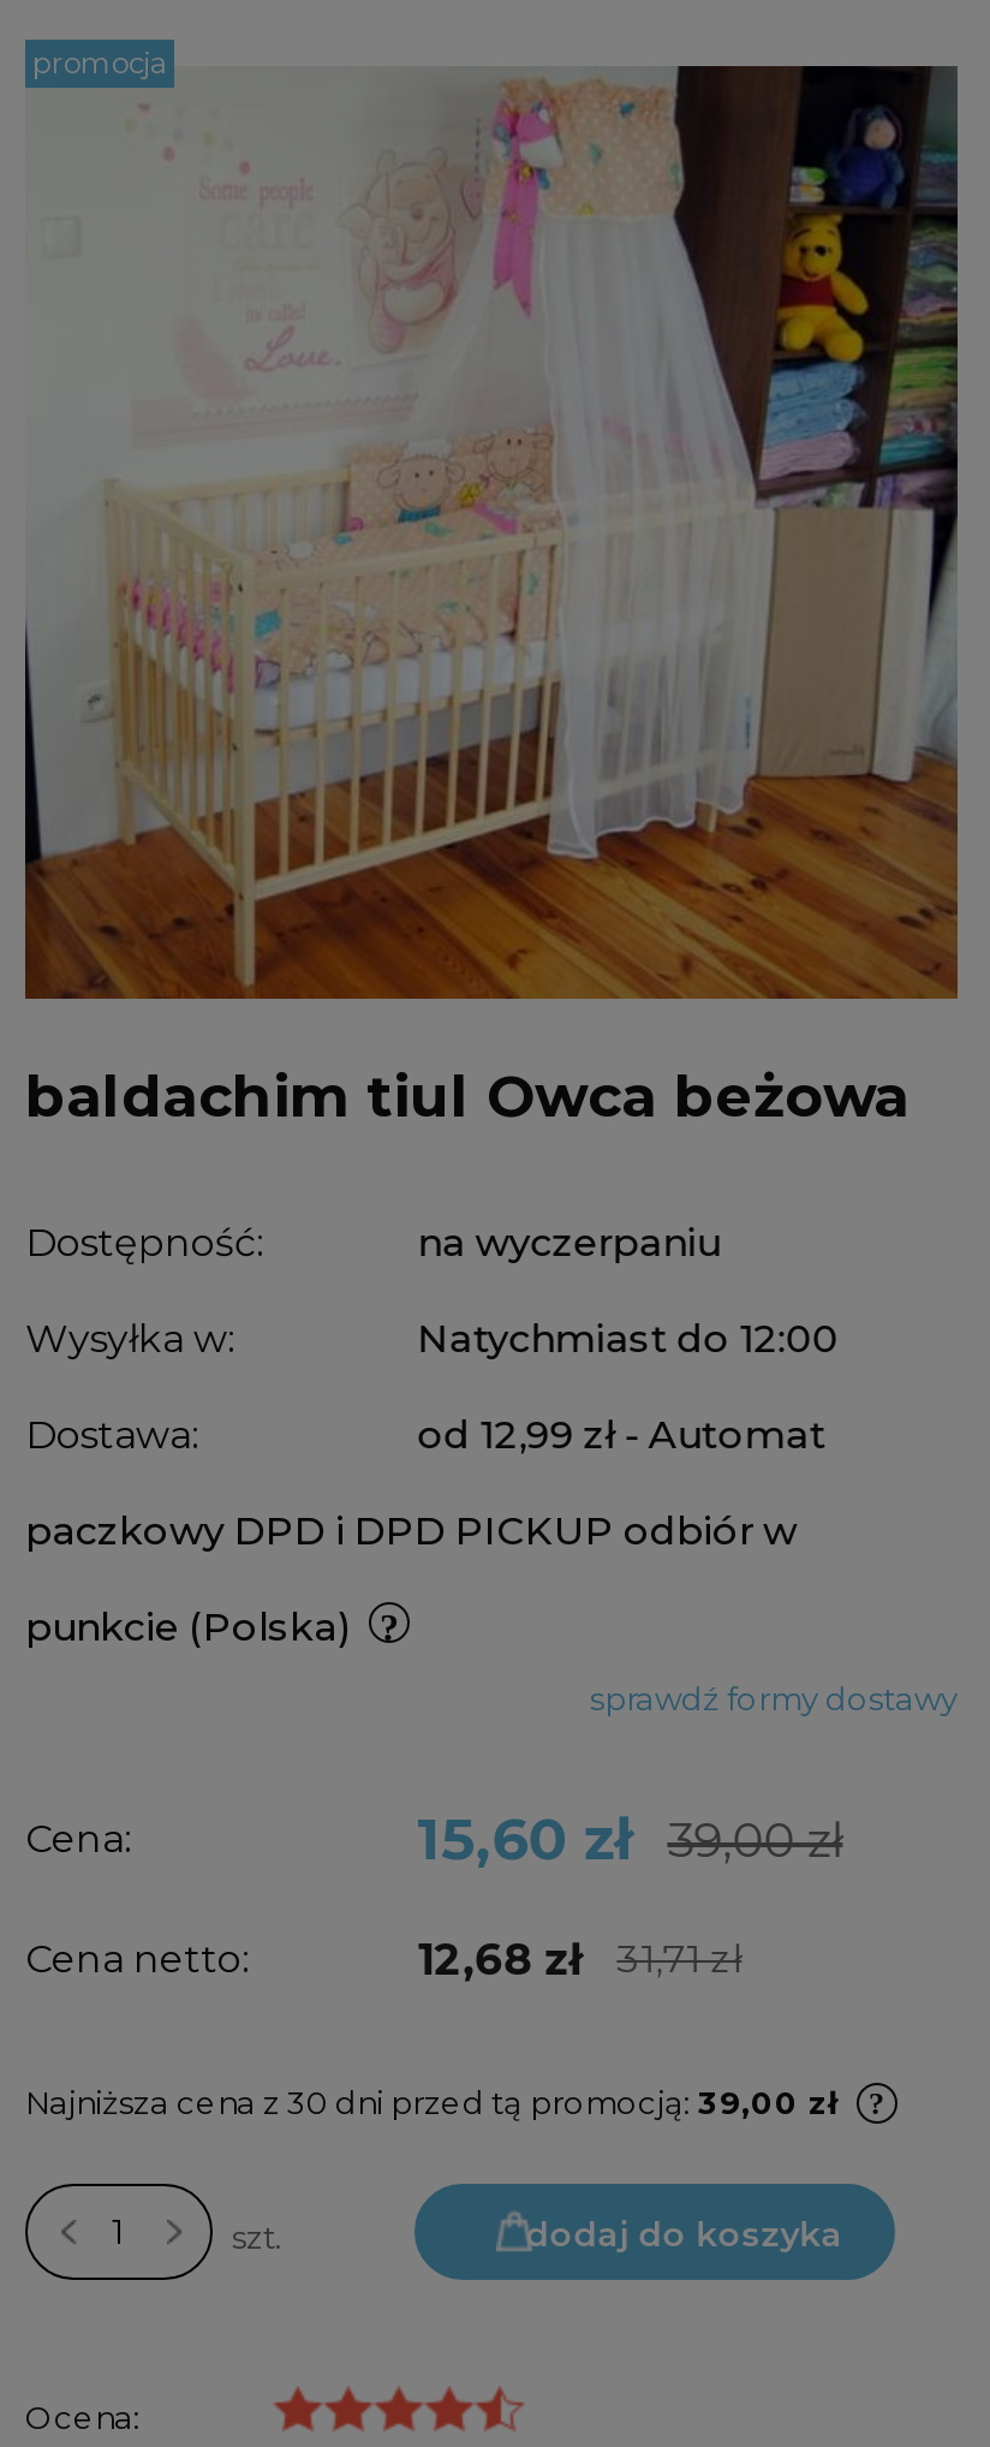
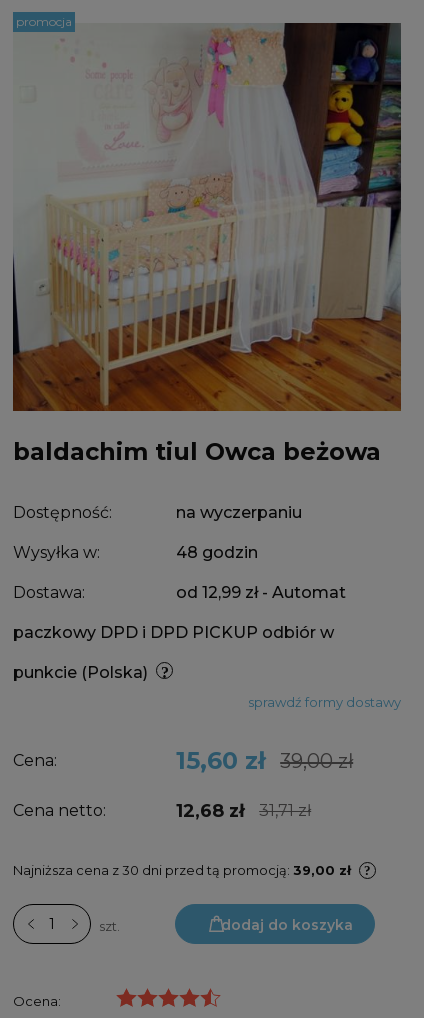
- Natychmiast do 12:00
+ 48 godzin
